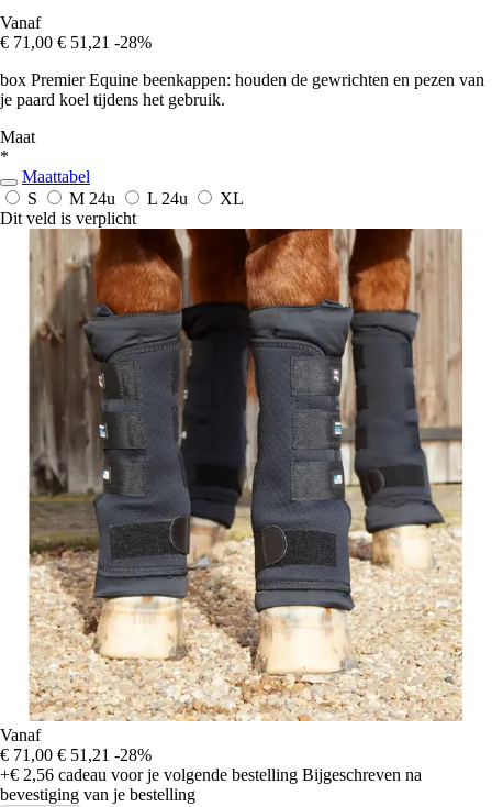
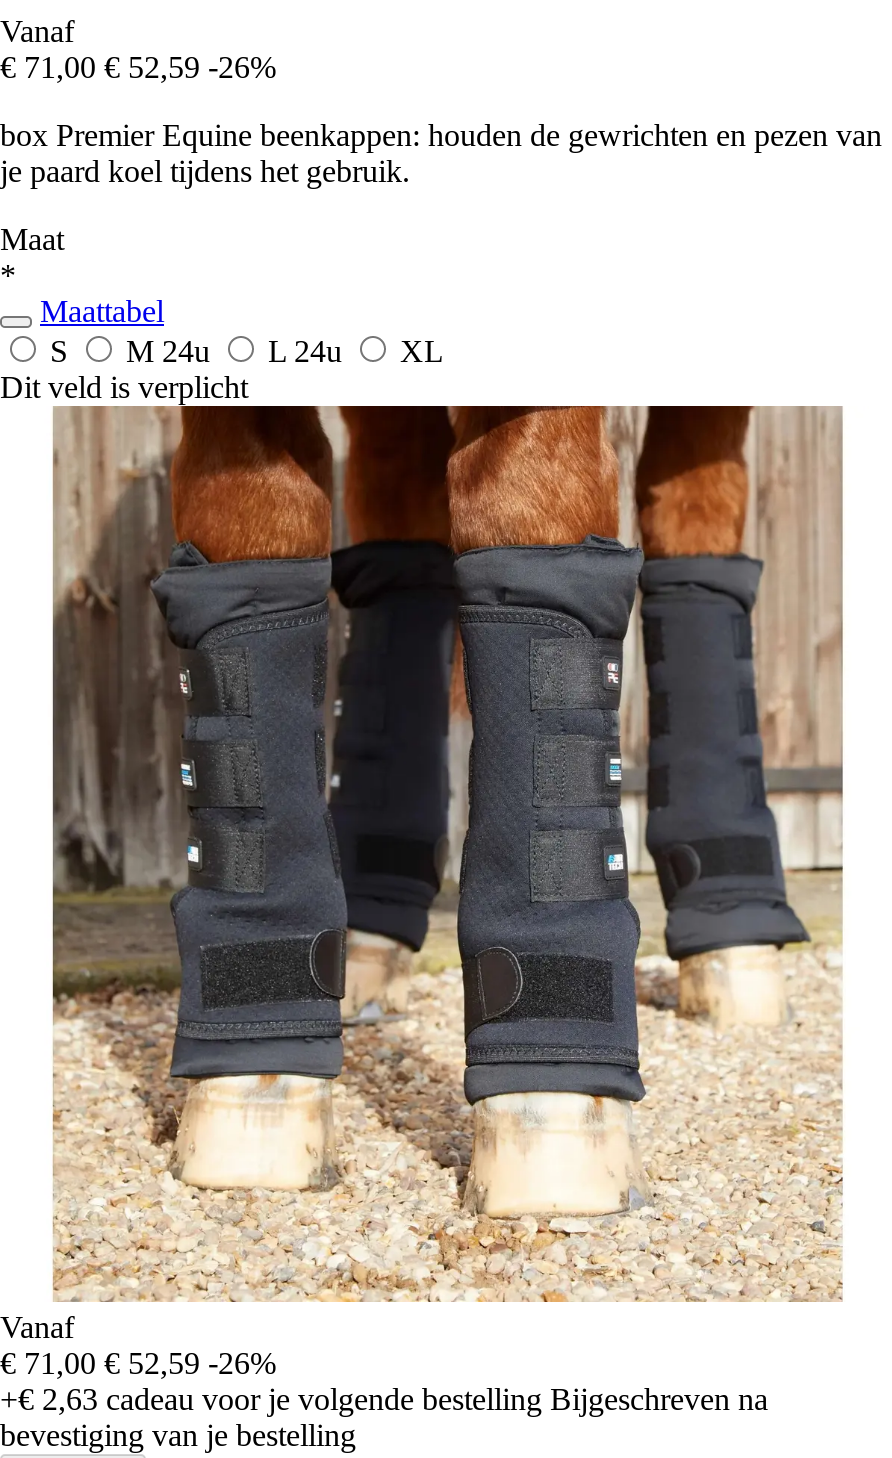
- € 71,00 € 51,21 -28%
+ € 71,00 € 52,59 -26%

- € 71,00 € 51,21 -28%
+ € 71,00 € 52,59 -26%

- +€ 2,56 cadeau voor je volgende bestelling Bijgeschreven na
+ +€ 2,63 cadeau voor je volgende bestelling Bijgeschreven na
